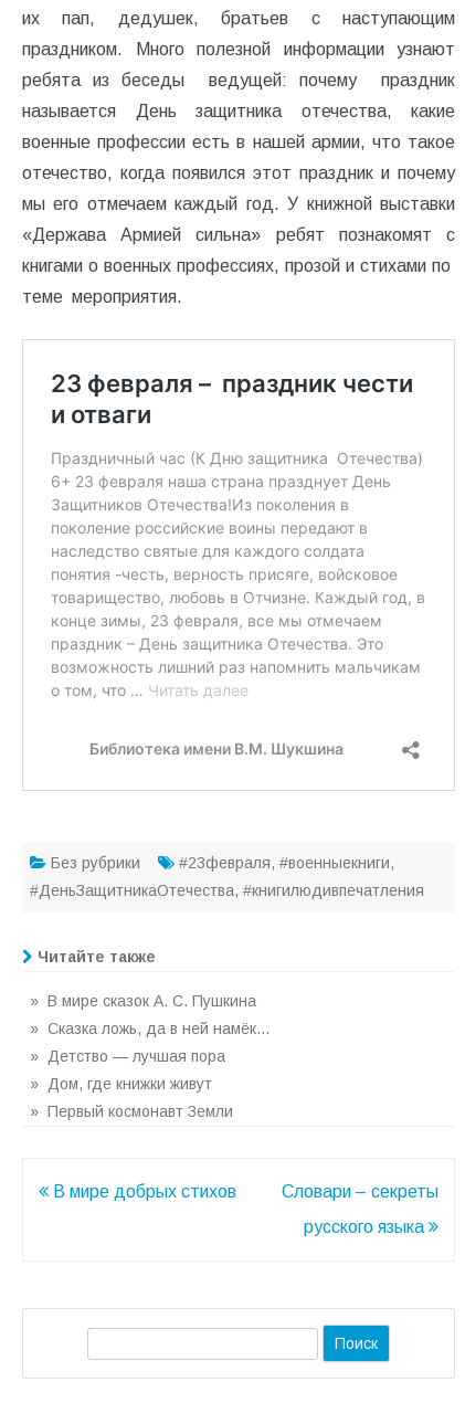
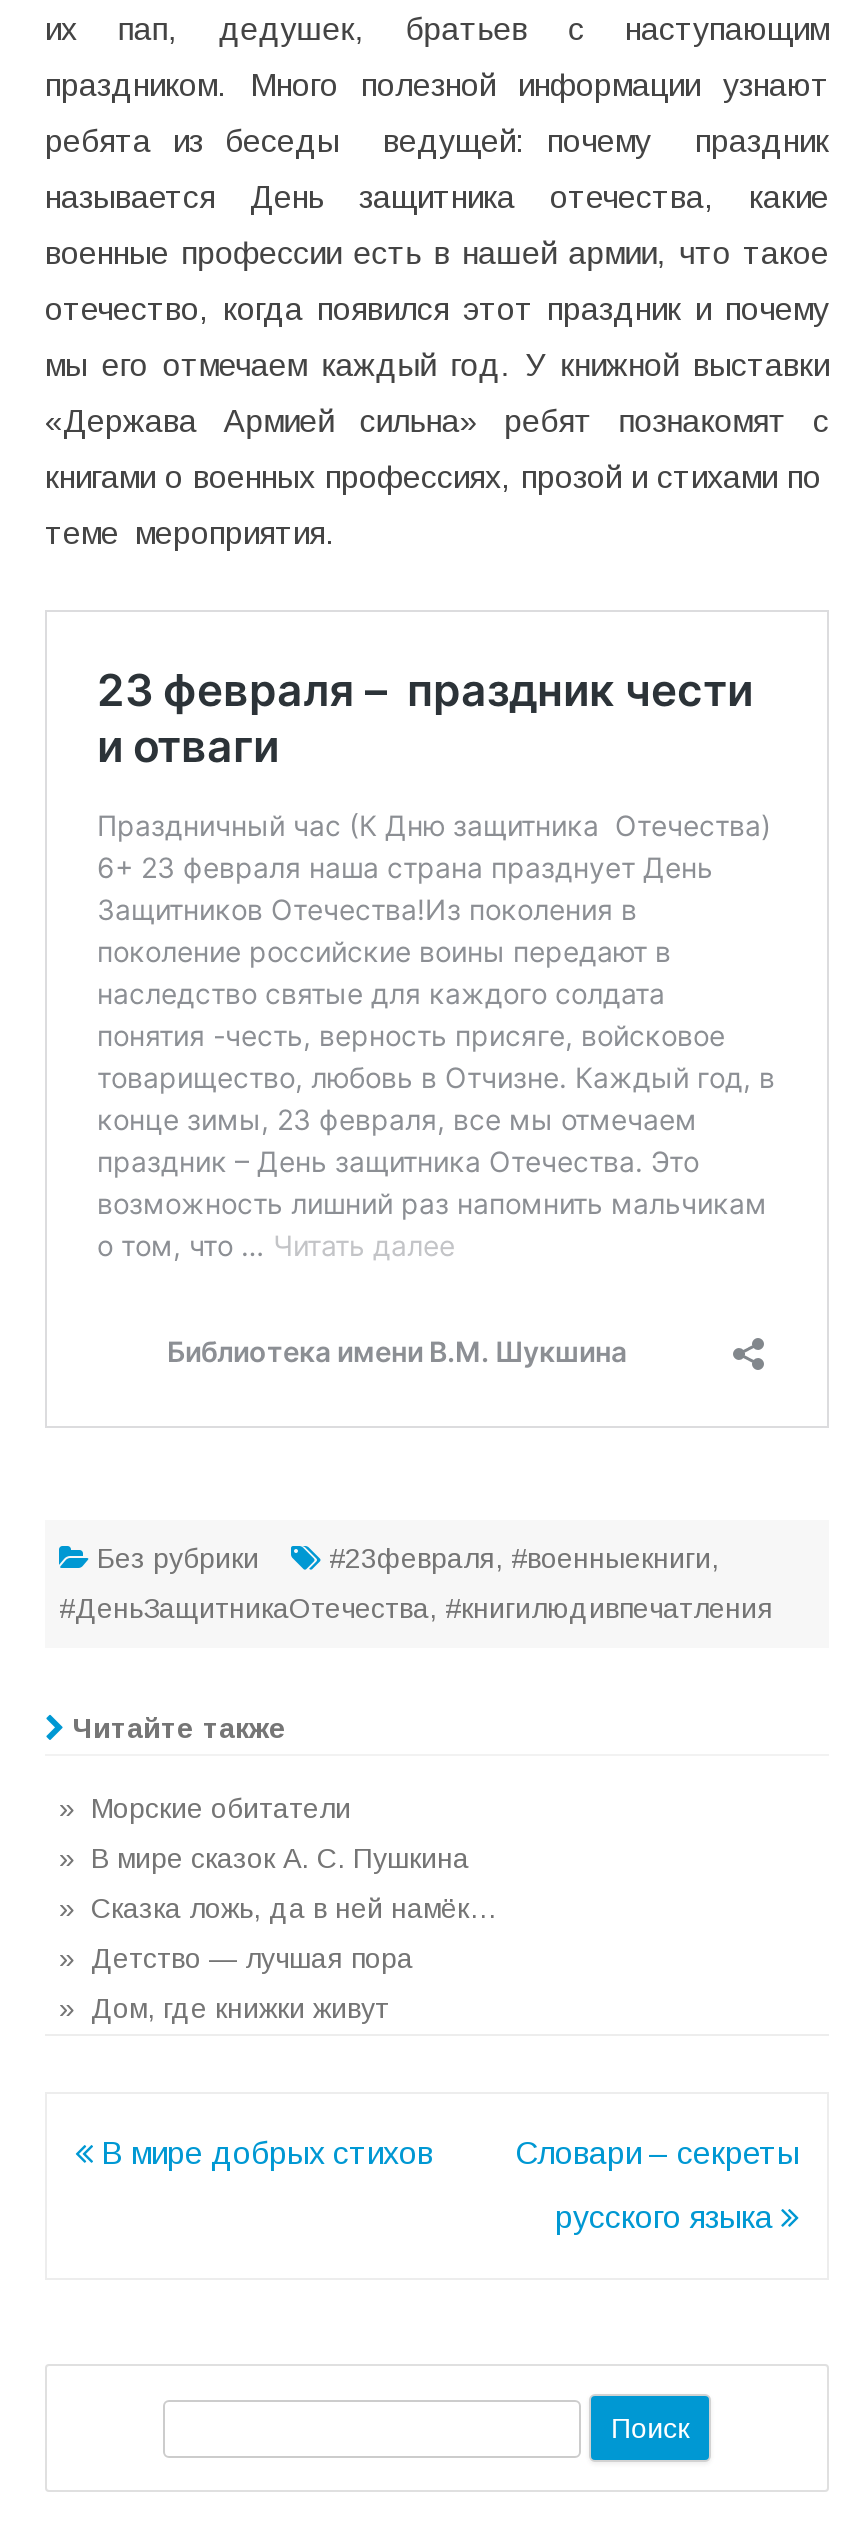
+ » Морские обитатели

moved down: » В мире сказок А. С. Пушкина | » Сказка ложь, да в ней намёк… | » Детство — лучшая пора | » Дом, где книжки живут

- » Первый космонавт Земли
